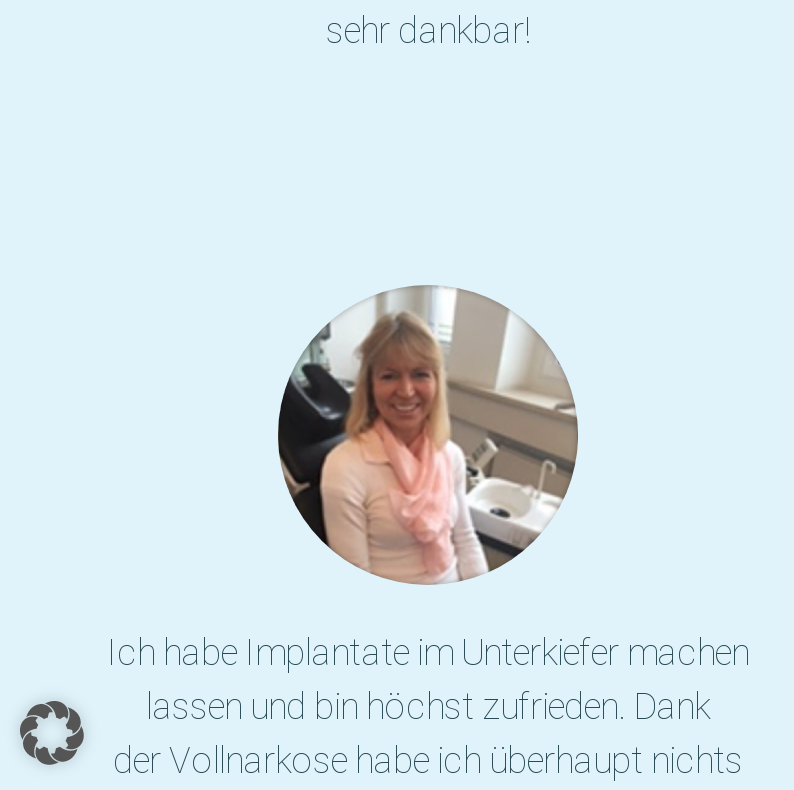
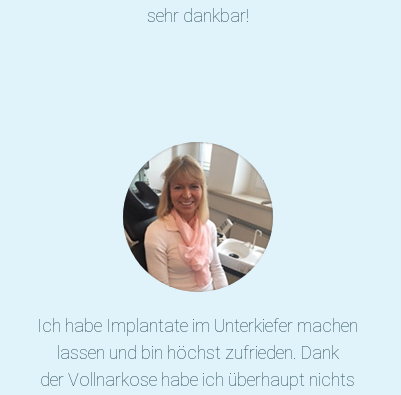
- [image]
